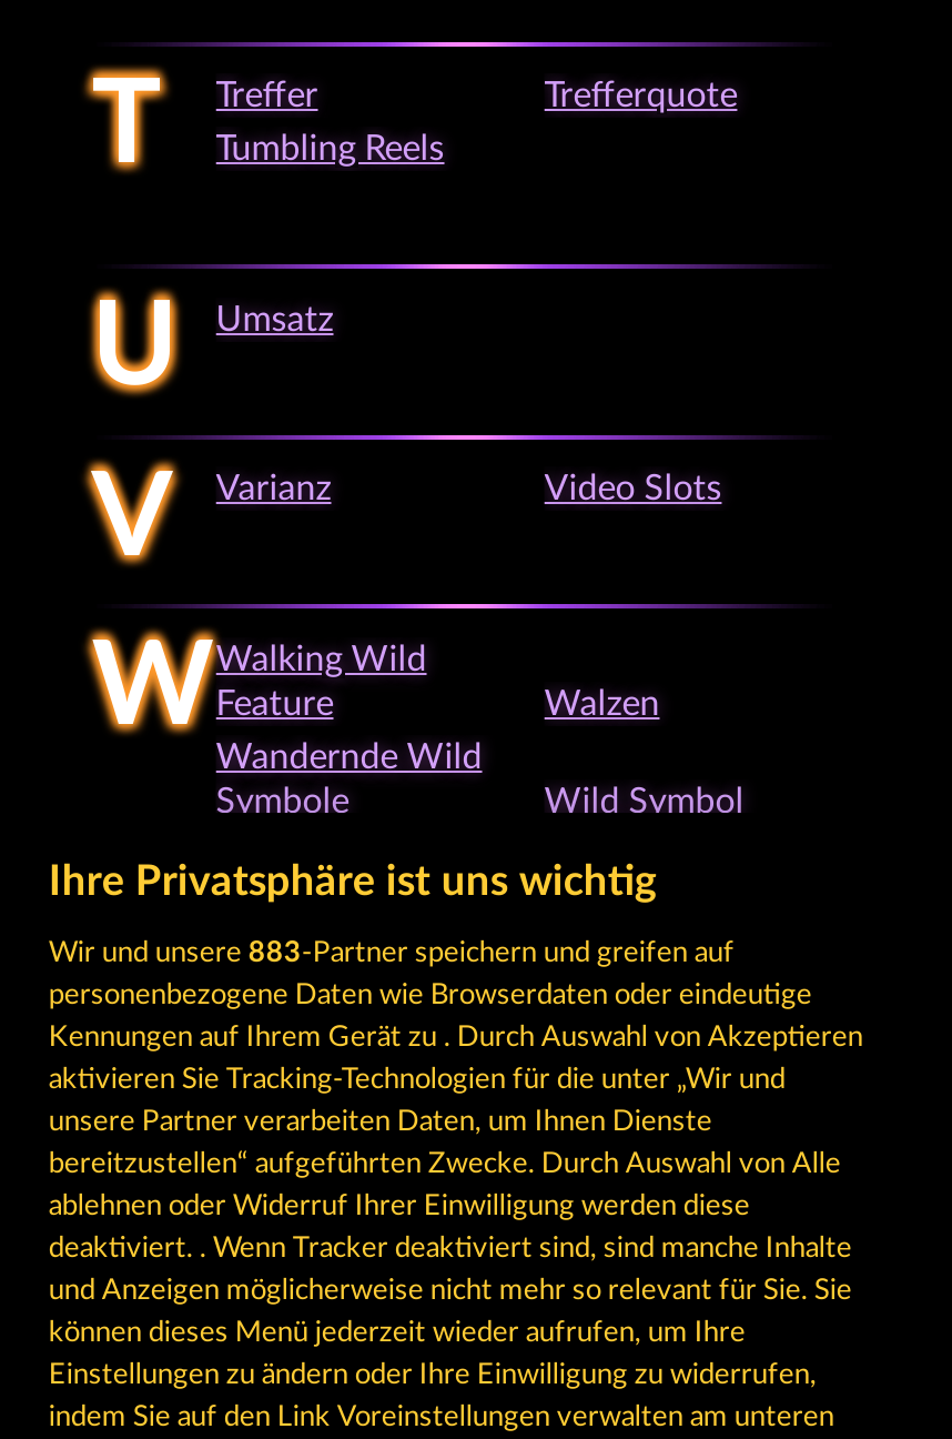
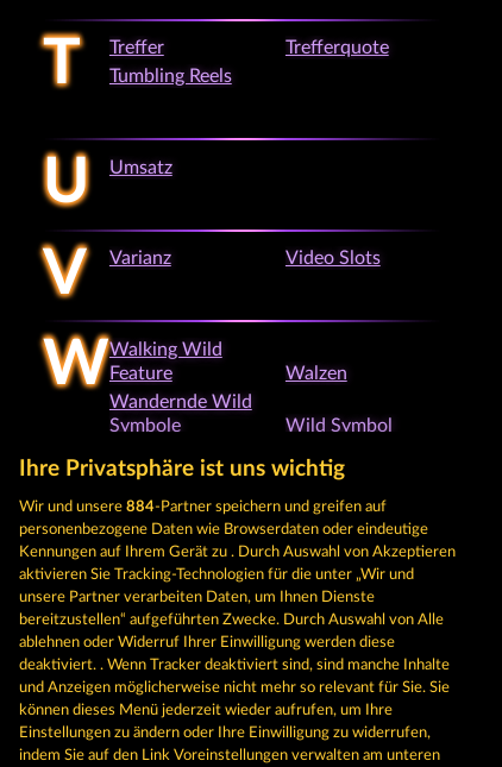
- Wir und unsere 883-Partner speichern und greifen auf
+ Wir und unsere 884-Partner speichern und greifen auf
